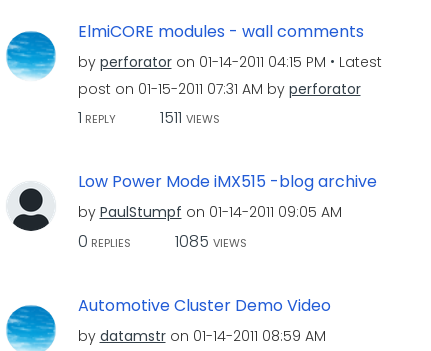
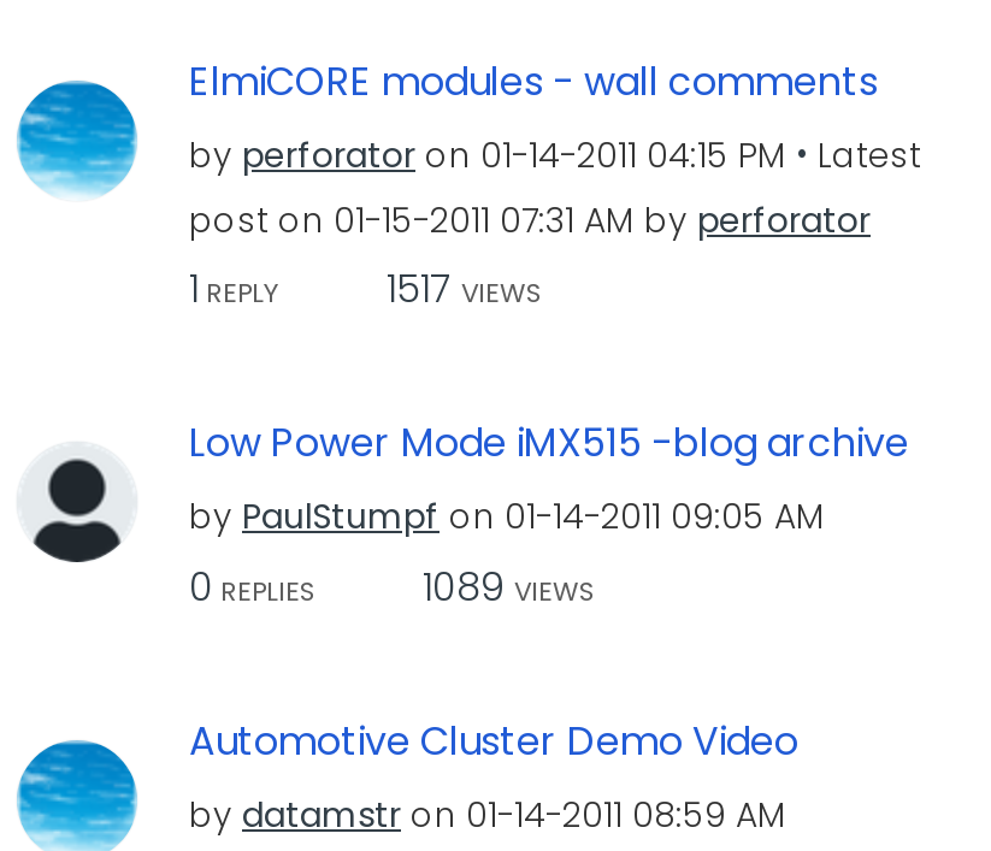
- 1 REPLY 1511 VIEWS
+ 1 REPLY 1517 VIEWS

- 1085 VIEWS
+ 1089 VIEWS
